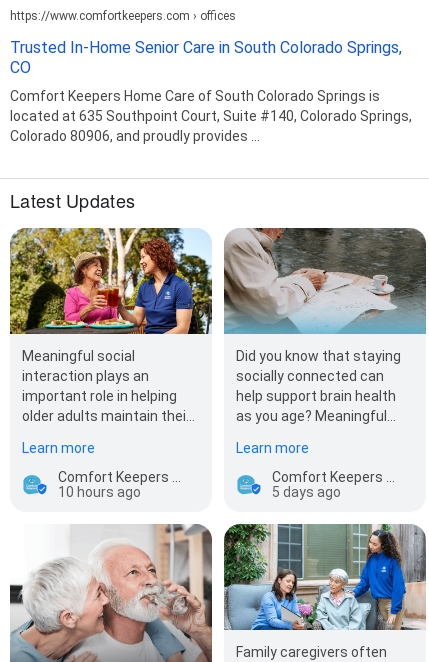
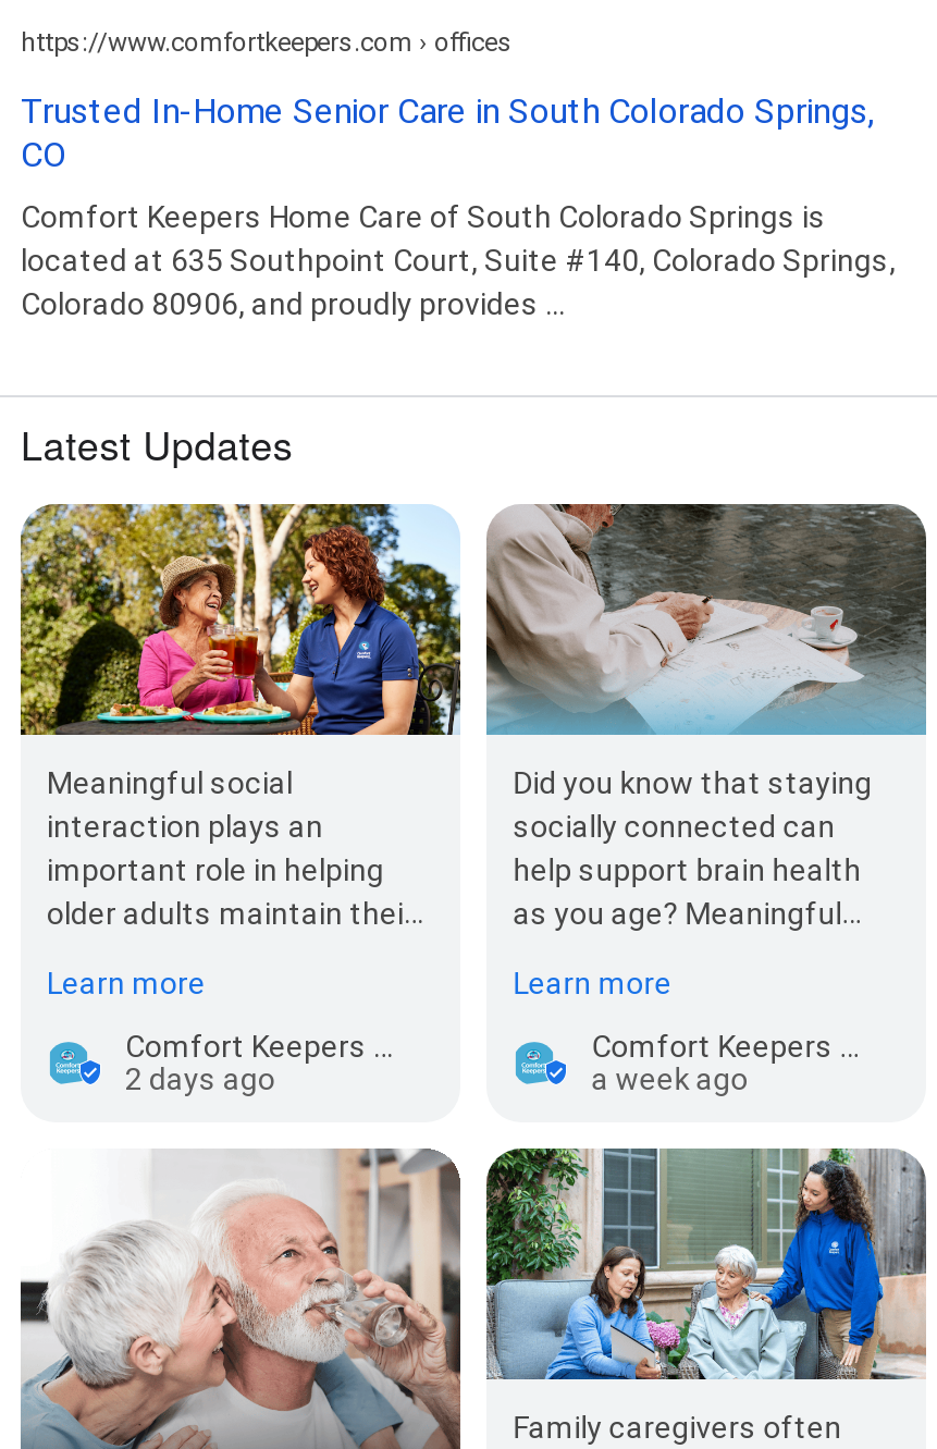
- 10 hours ago
+ 2 days ago

- 5 days ago
+ a week ago
